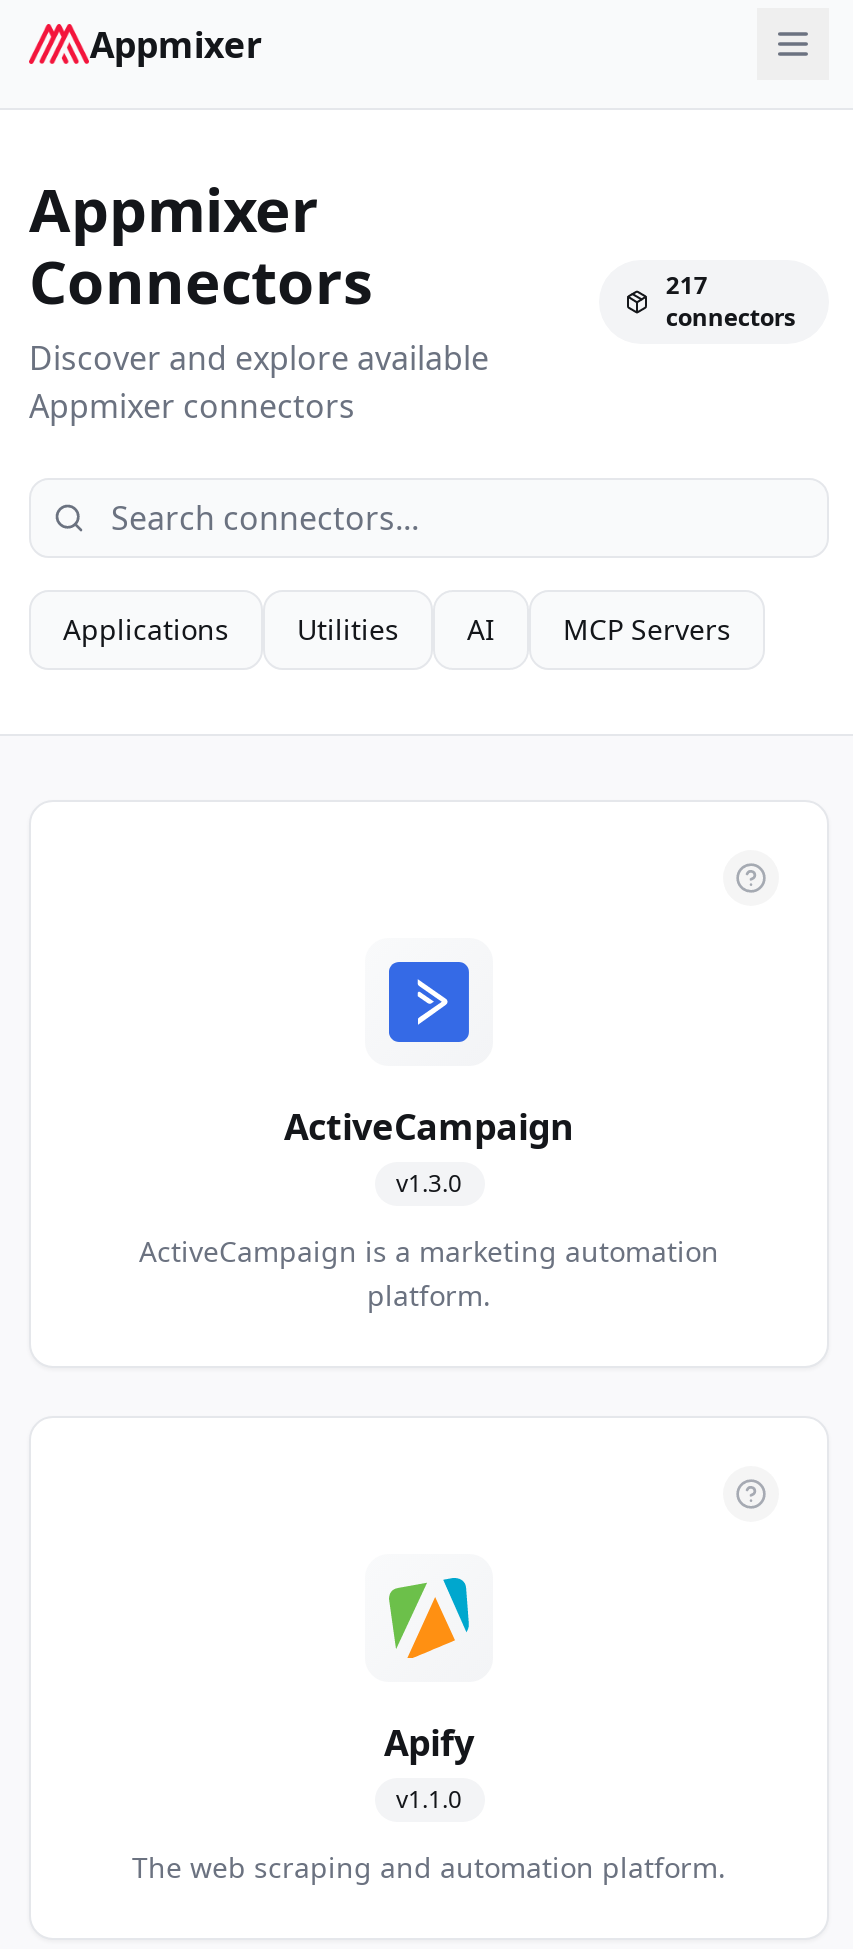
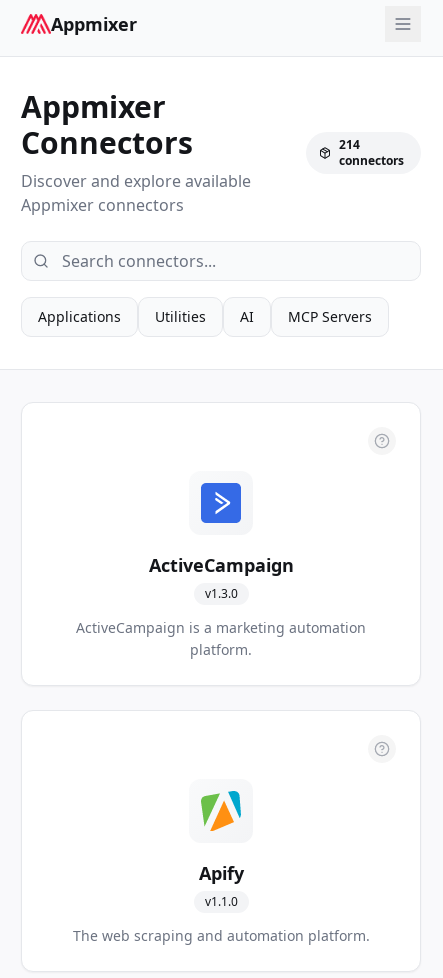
- 217
+ 214
